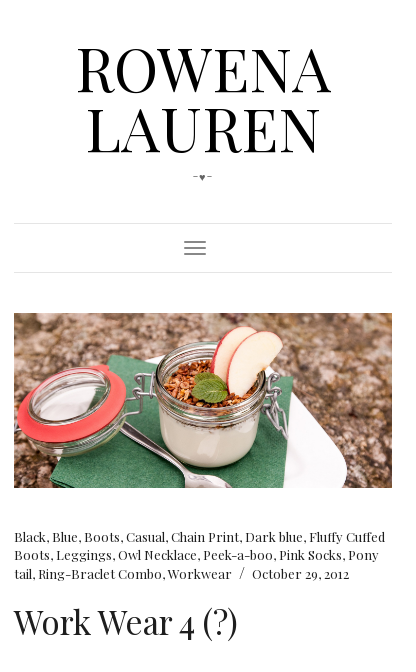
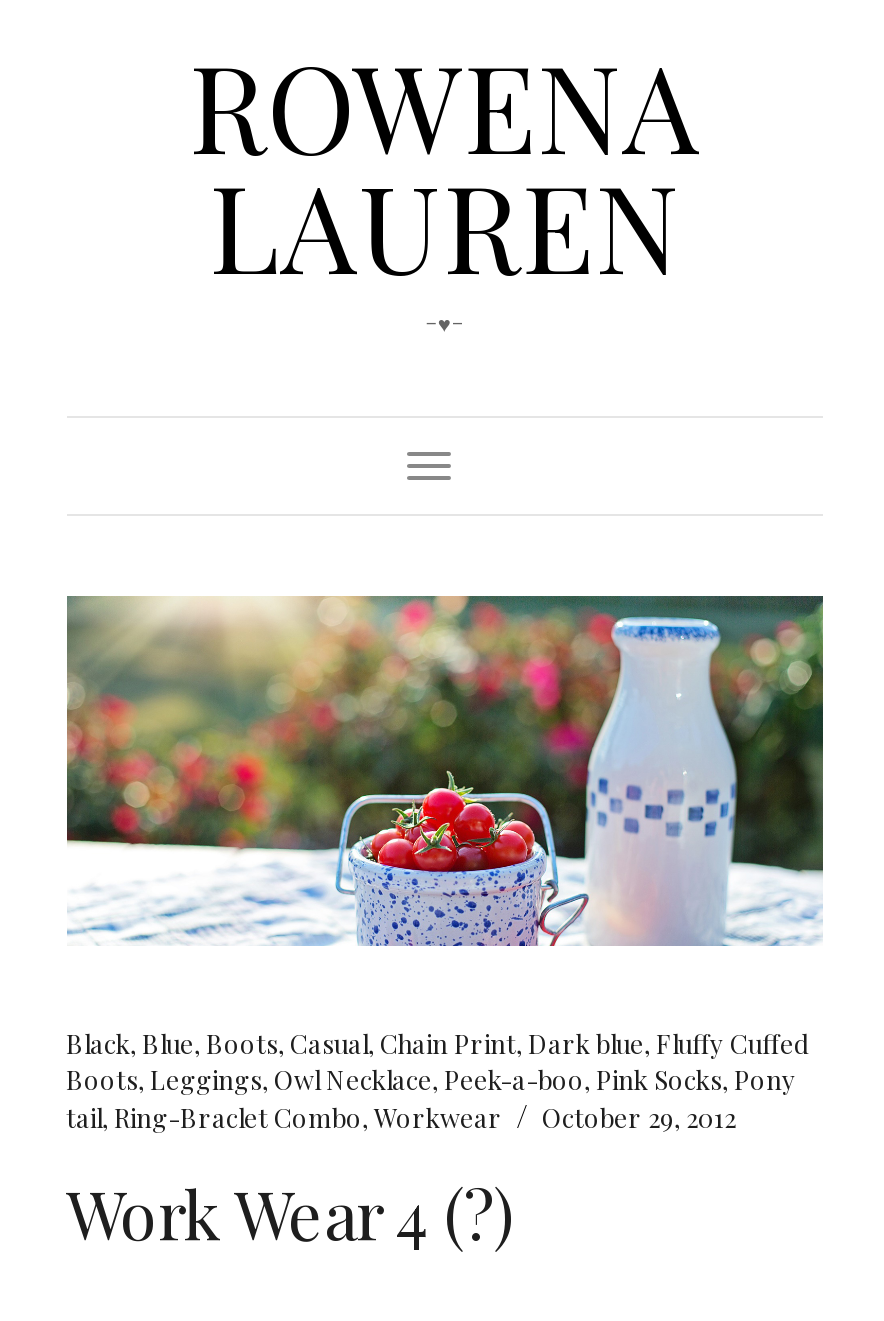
- [image]
+ [image]
